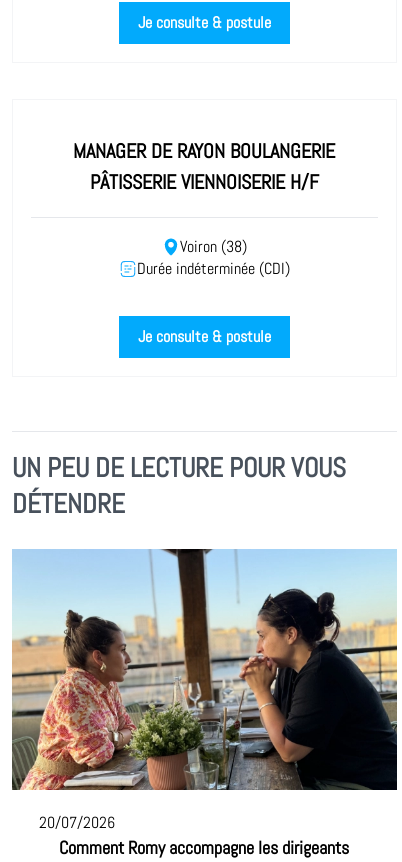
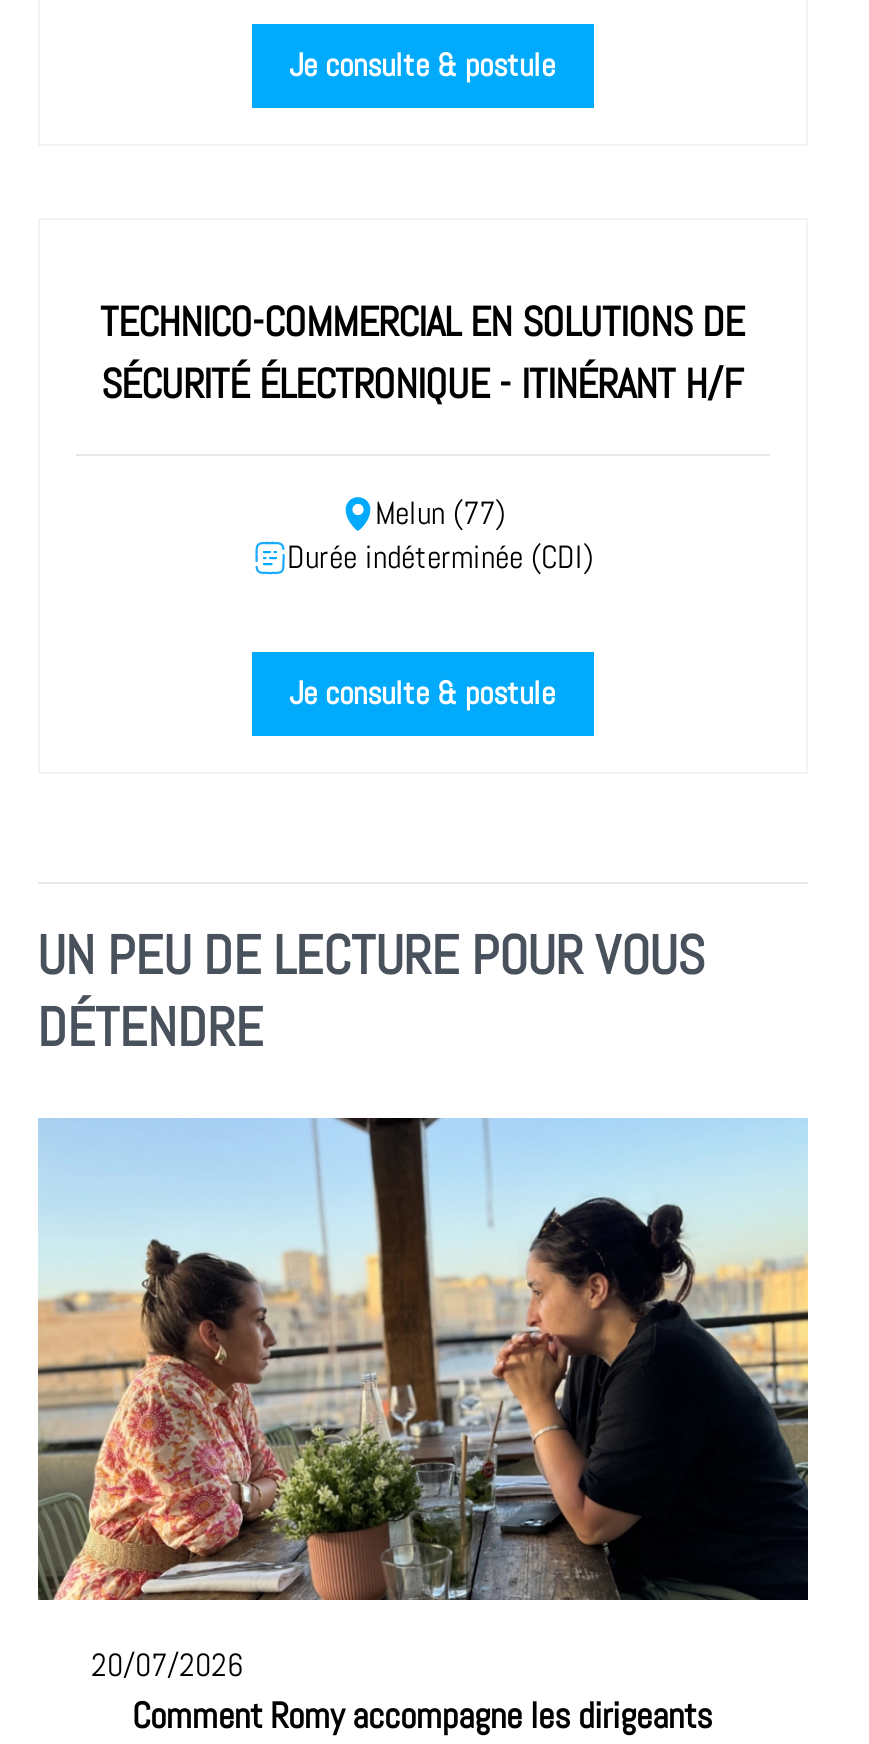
- MANAGER DE RAYON BOULANGERIE
- PÂTISSERIE VIENNOISERIE H/F
+ TECHNICO-COMMERCIAL EN SOLUTIONS DE
+ SÉCURITÉ ÉLECTRONIQUE - ITINÉRANT H/F

- Voiron (38)
+ Melun (77)
